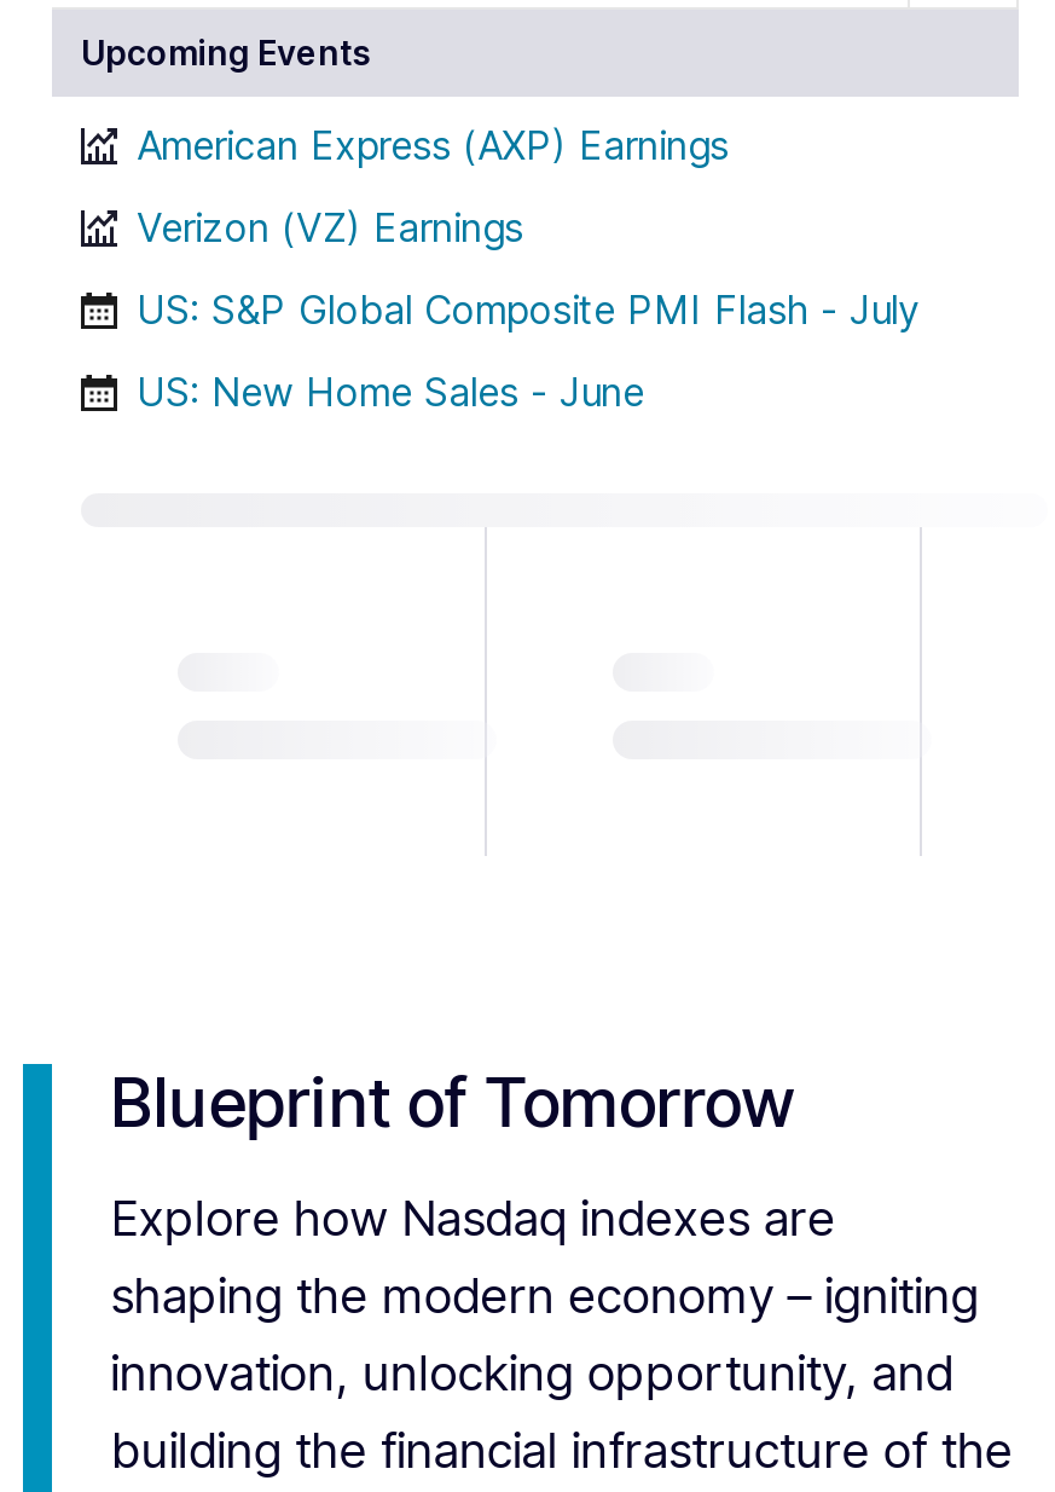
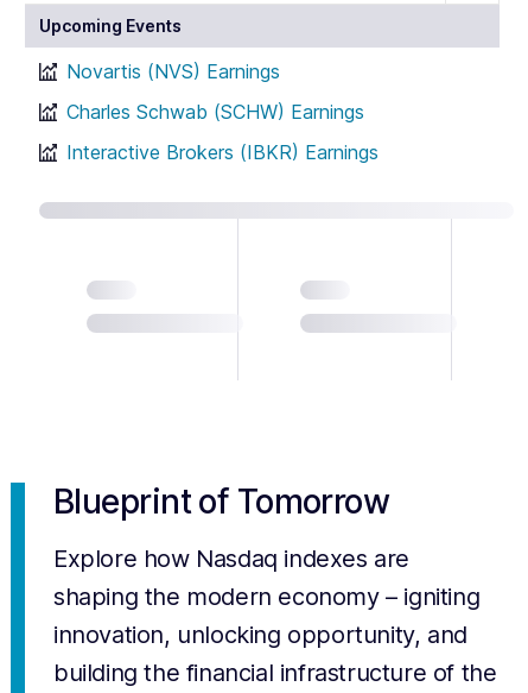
- American Express (AXP) Earnings
- Verizon (VZ) Earnings
- US: S&P Global Composite PMI Flash - July
- US: New Home Sales - June
+ Novartis (NVS) Earnings
+ Charles Schwab (SCHW) Earnings
+ Interactive Brokers (IBKR) Earnings
